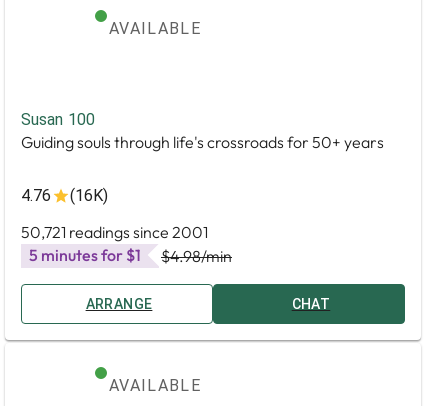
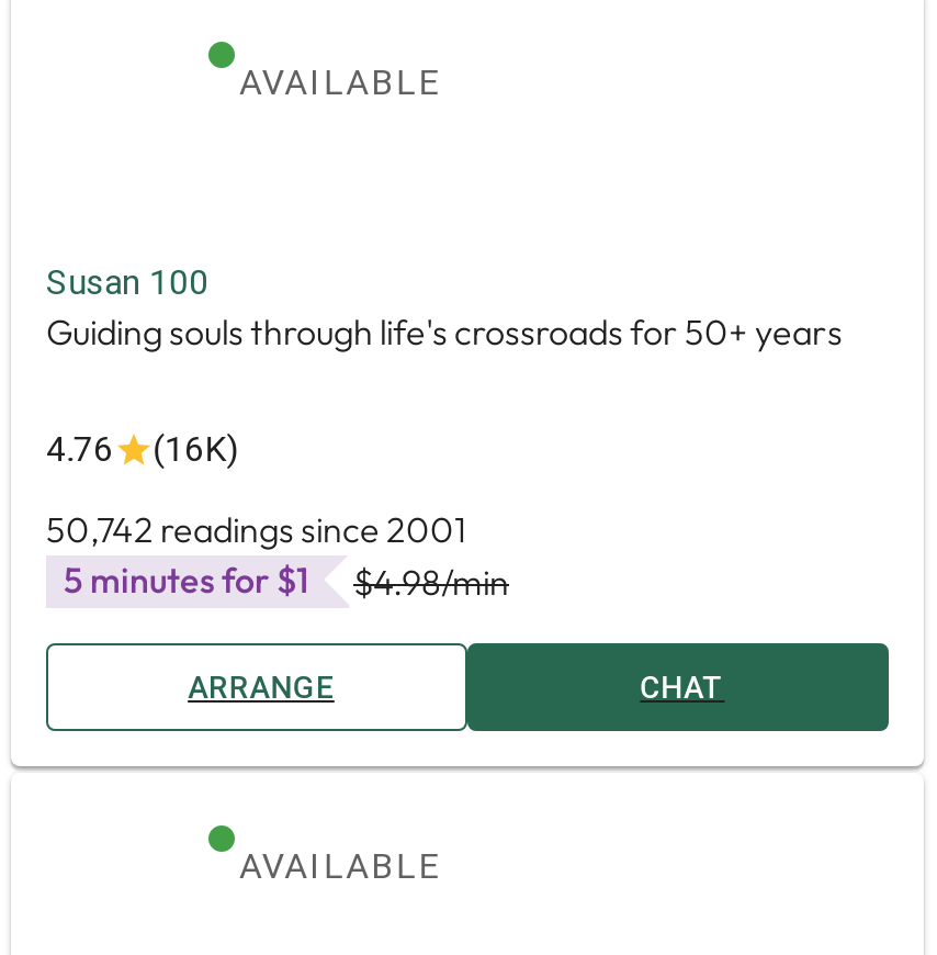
- 50,721 readings since 2001
+ 50,742 readings since 2001
